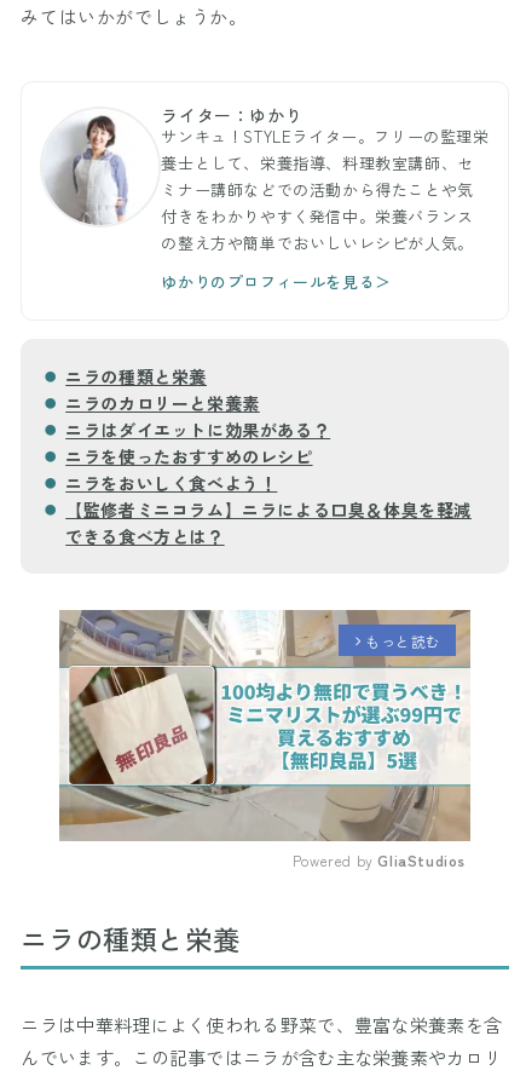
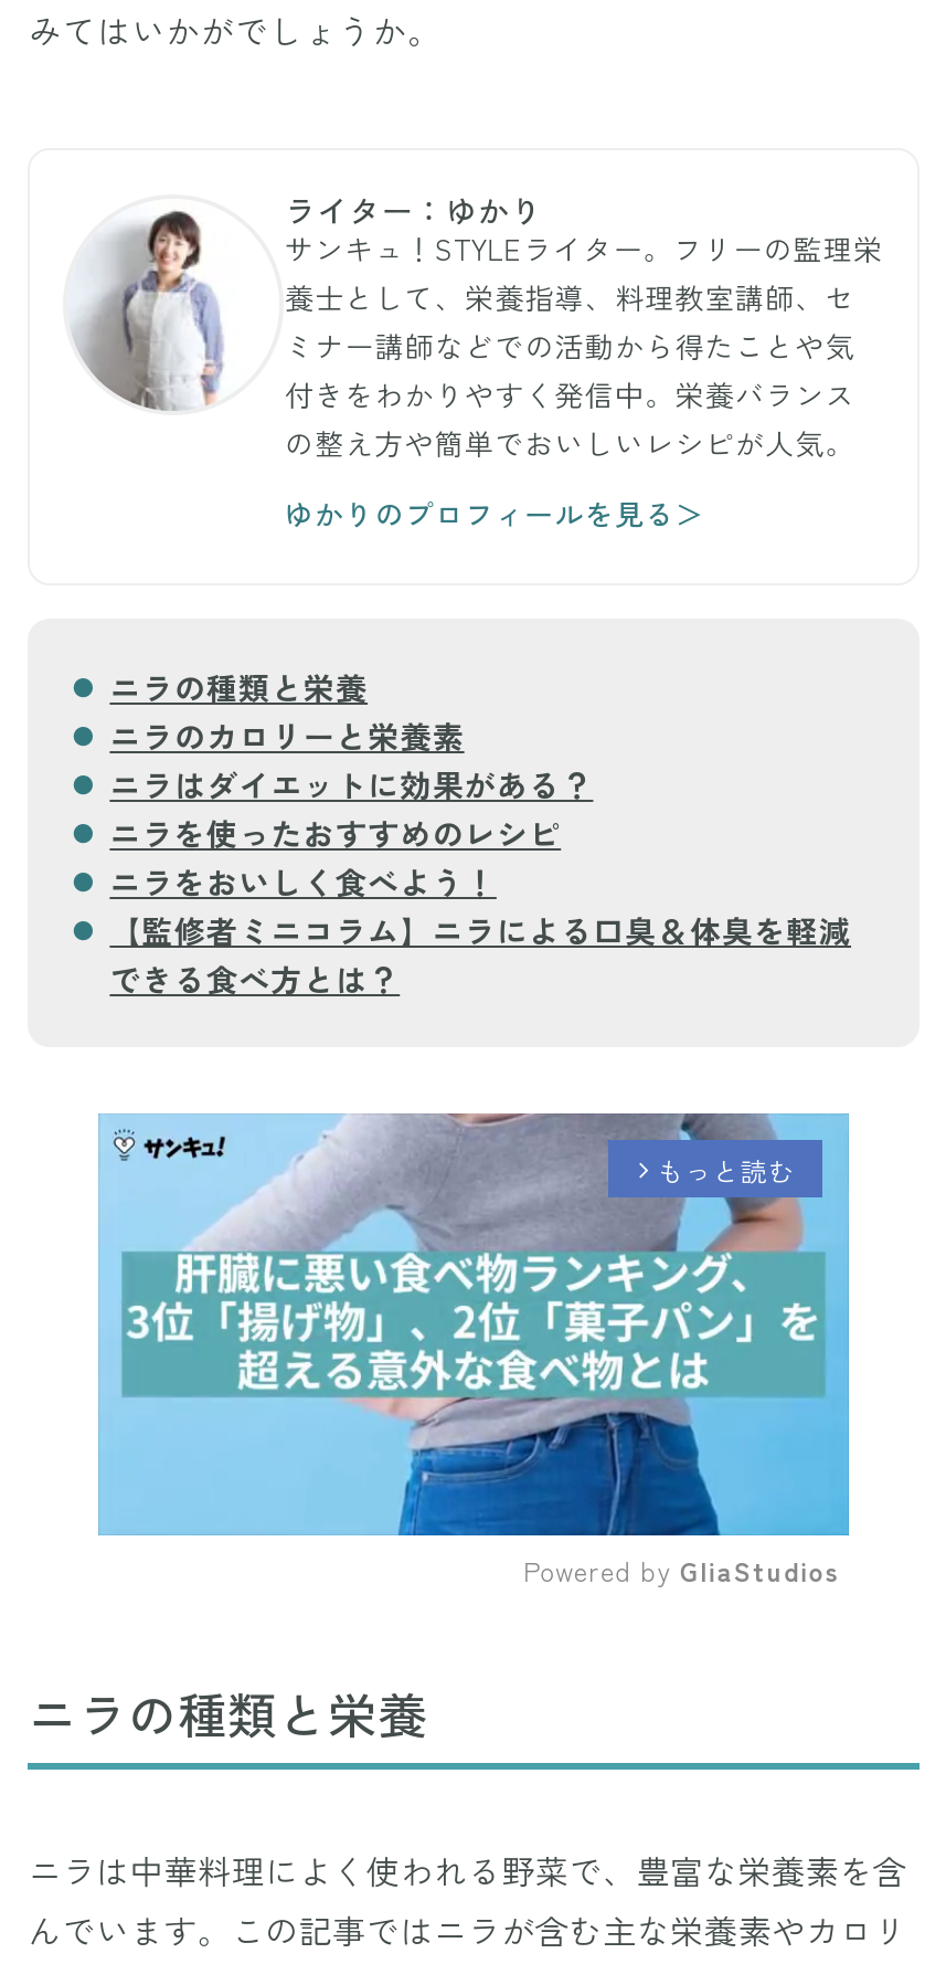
- [image]
+ [image]
